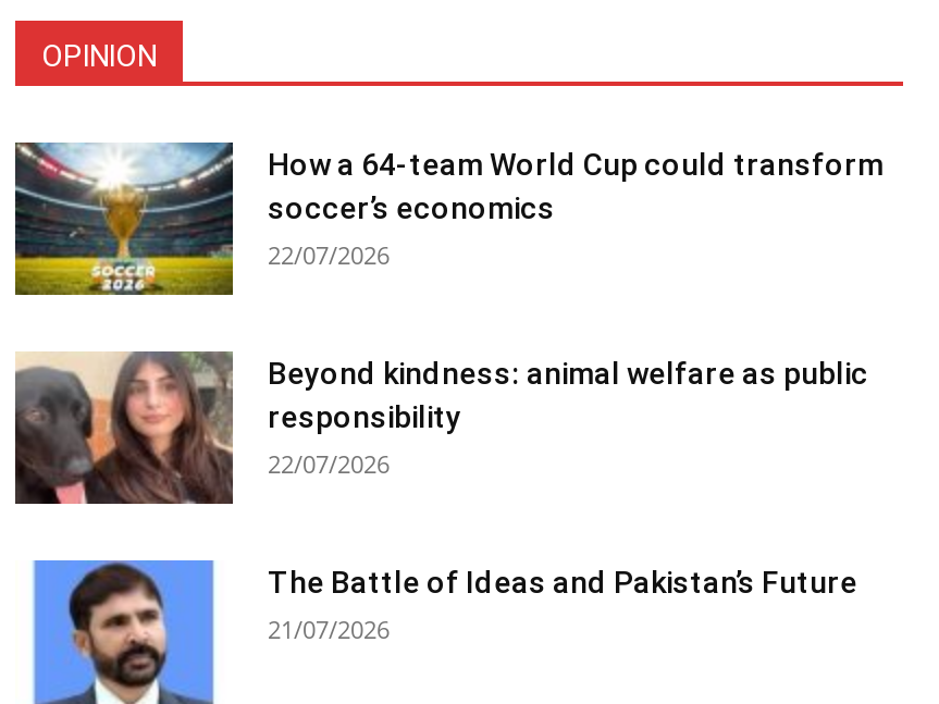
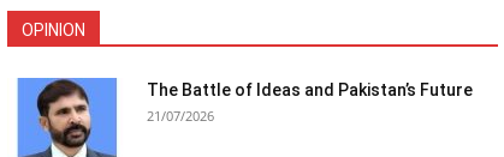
- [image]
- How a 64-team World Cup could transform
- soccer’s economics
- 22/07/2026
- Beyond kindness: animal welfare as public
- responsibility
- 22/07/2026

- [image]
